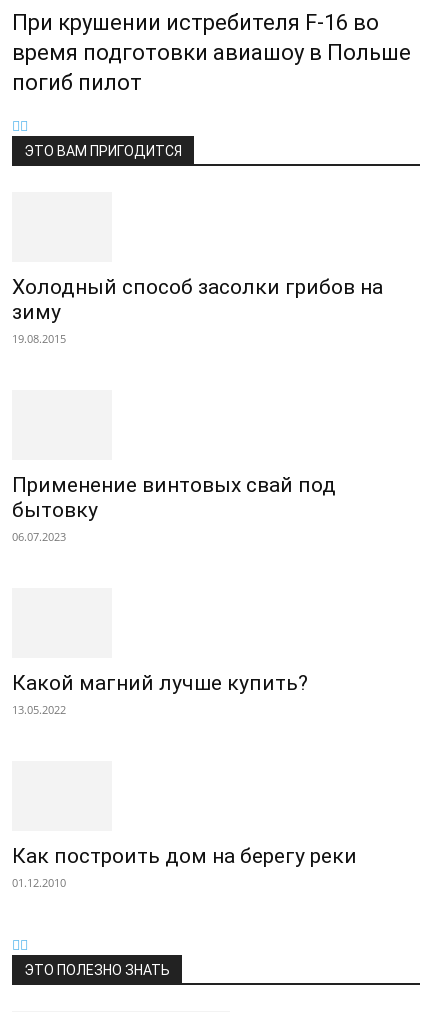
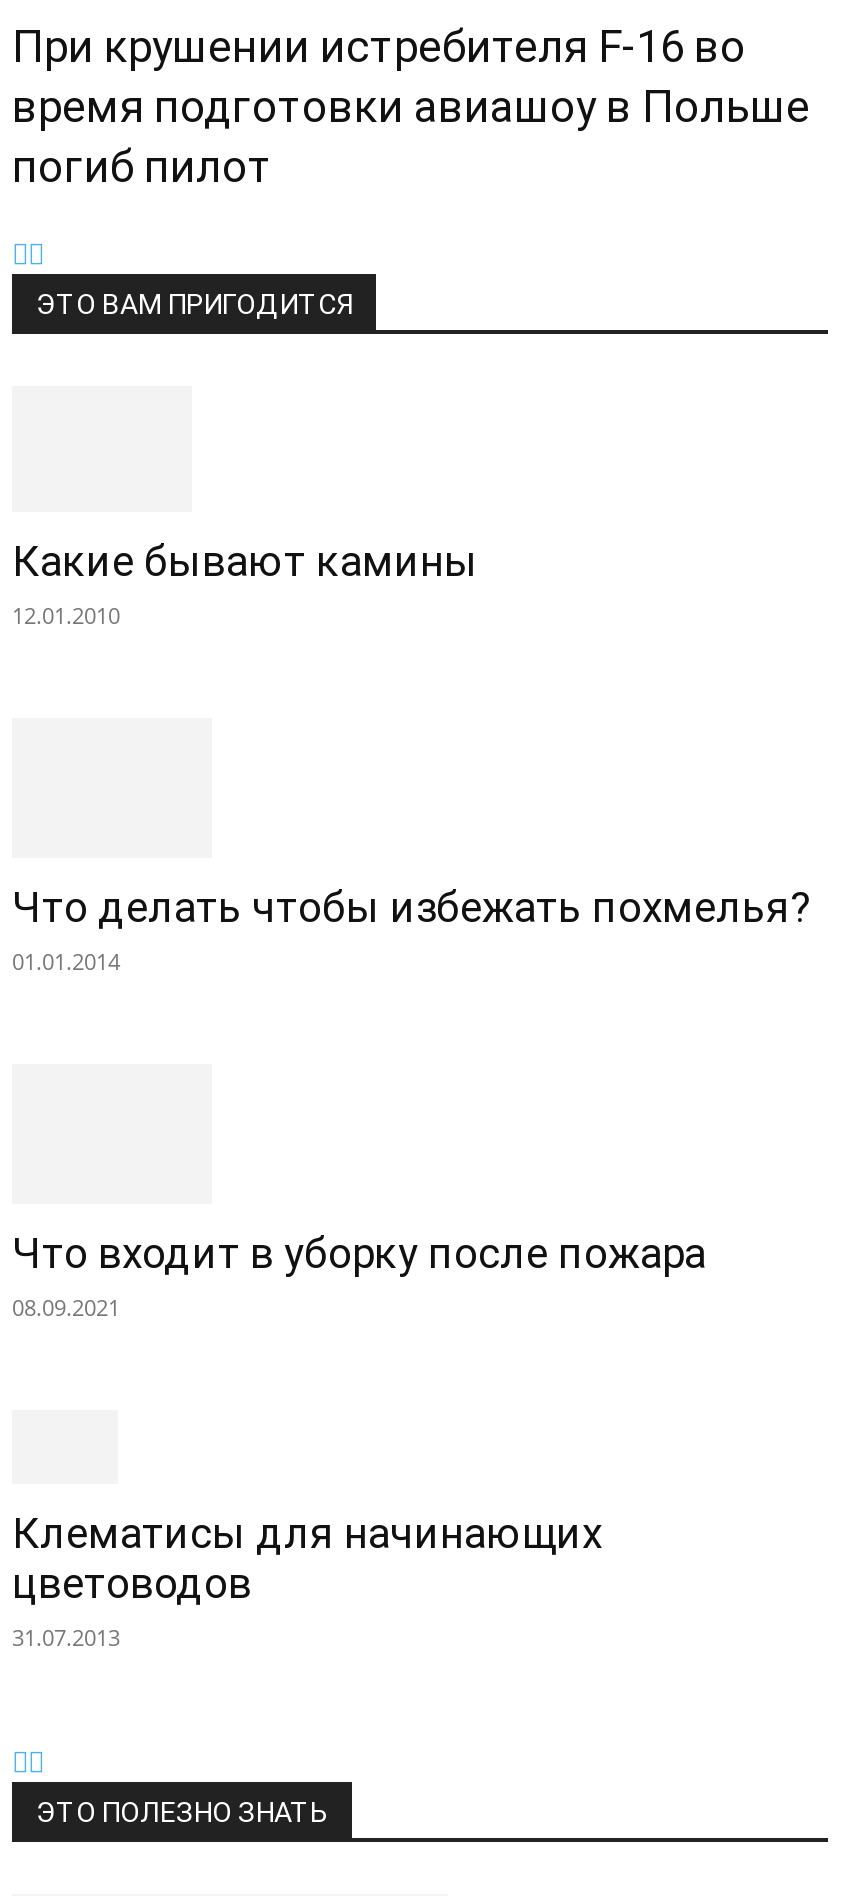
- Холодный способ засолки грибов на
- зиму
- 19.08.2015
+ Какие бывают камины
+ 12.01.2010

- Применение винтовых свай под
- бытовку
- 06.07.2023
+ Что делать чтобы избежать похмелья?
+ 01.01.2014

- Какой магний лучше купить?
- 13.05.2022
+ Что входит в уборку после пожара
+ 08.09.2021

- Как построить дом на берегу реки
- 01.12.2010
+ Клематисы для начинающих
+ цветоводов
+ 31.07.2013
